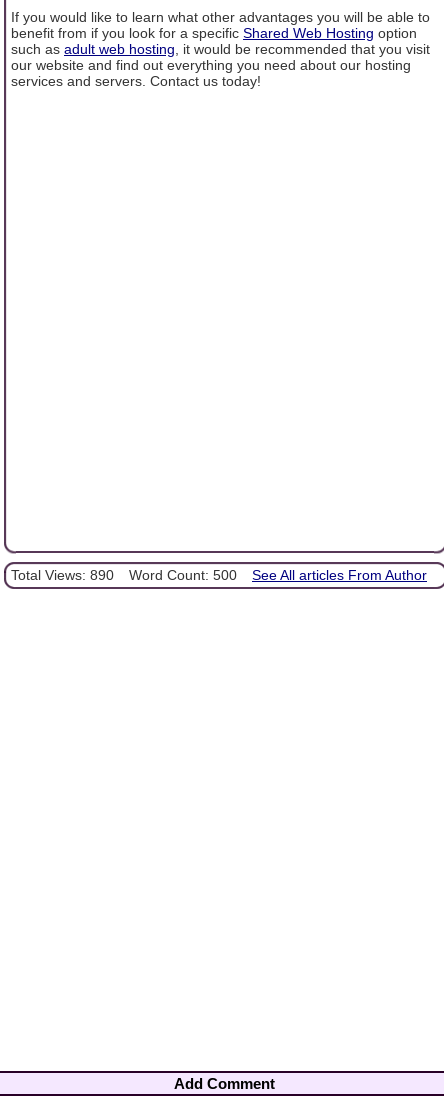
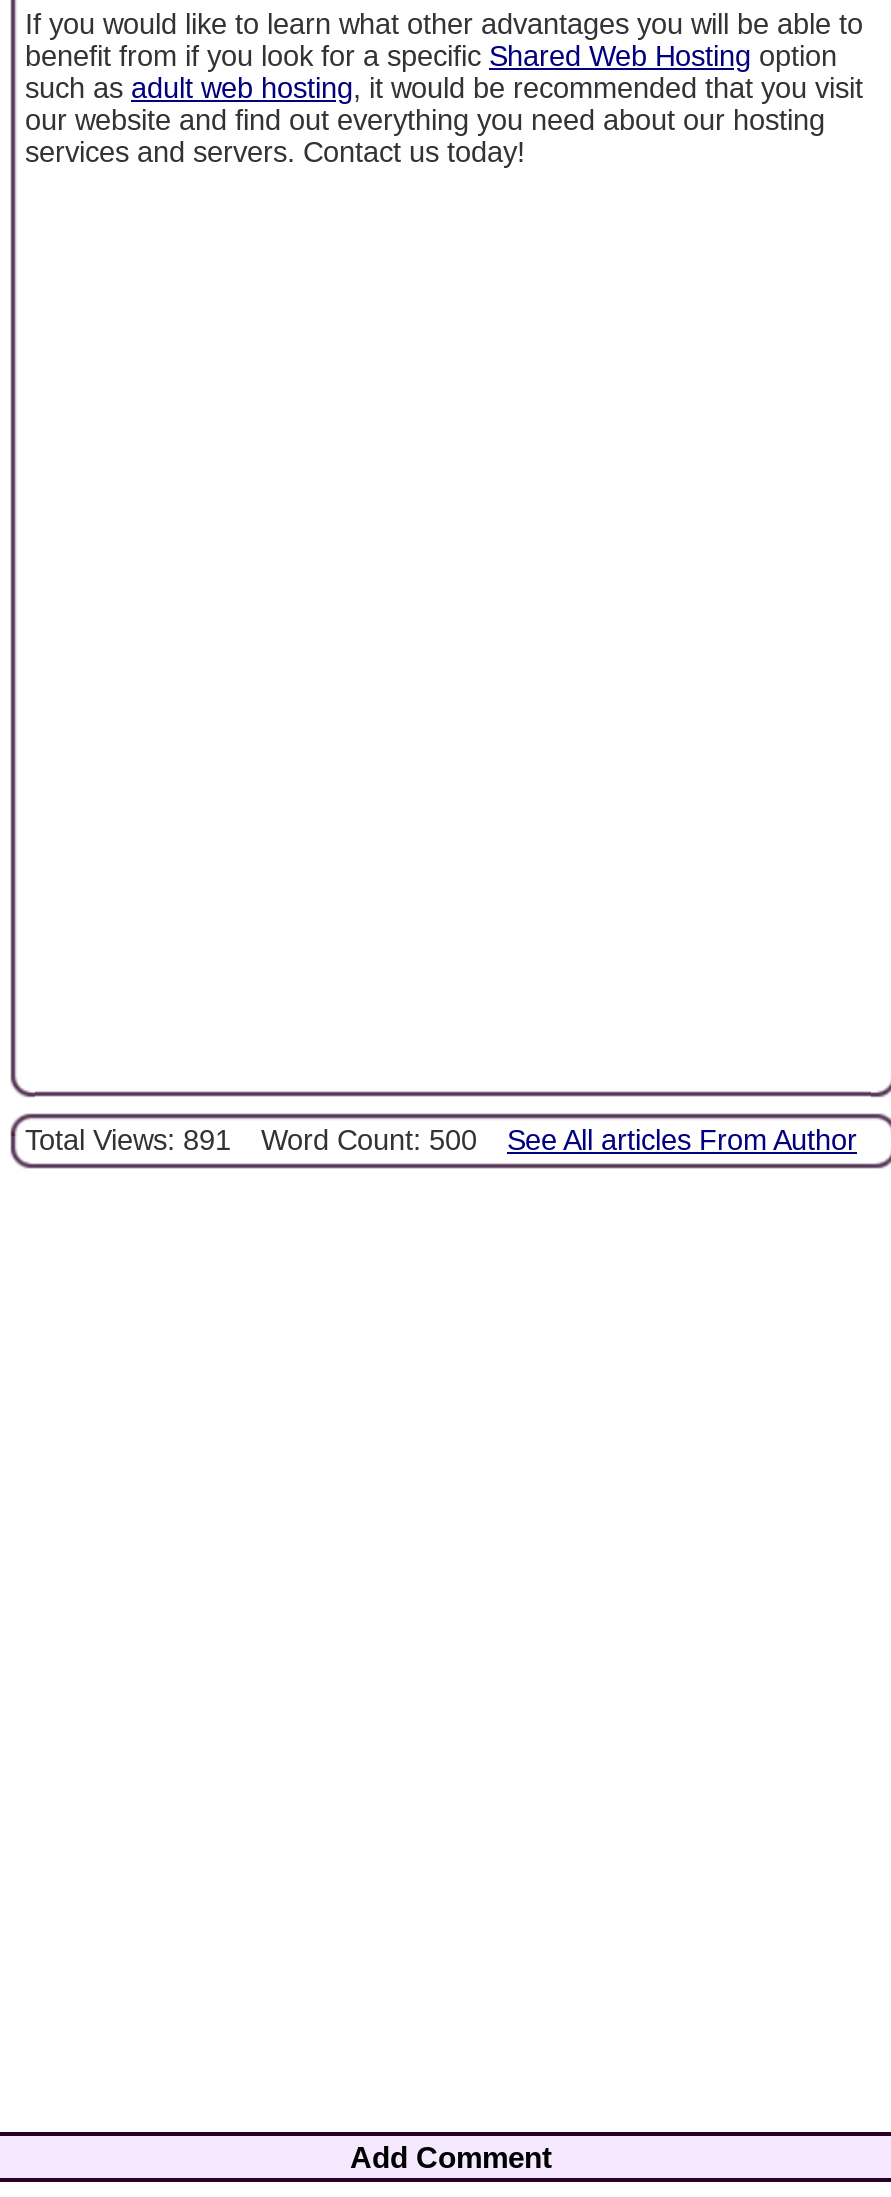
- Total Views: 890 Word Count: 500 See All articles From Author
+ Total Views: 891 Word Count: 500 See All articles From Author
